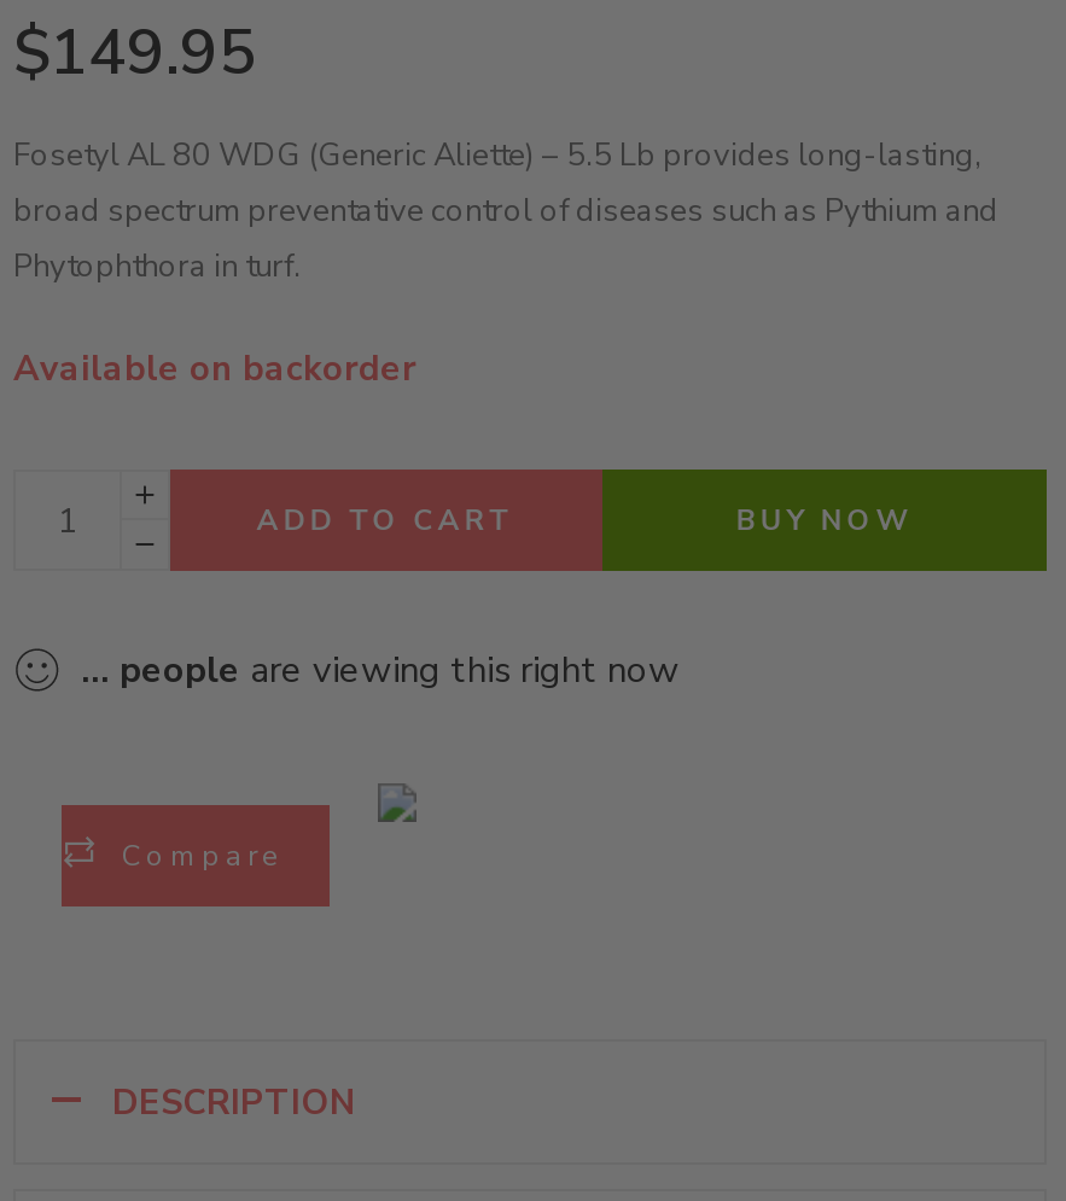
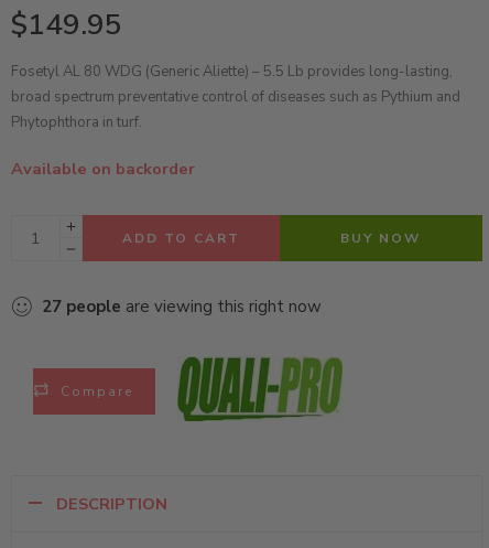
+ [image]

- ... people are viewing this right now
+ 27 people are viewing this right now
